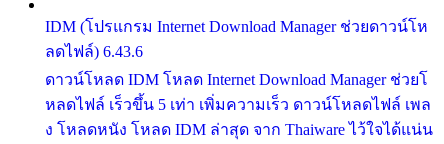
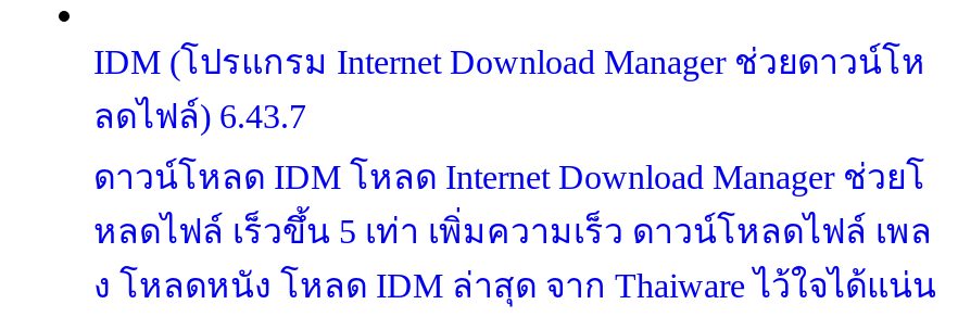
- ลดไฟล์) 6.43.6
+ ลดไฟล์) 6.43.7
